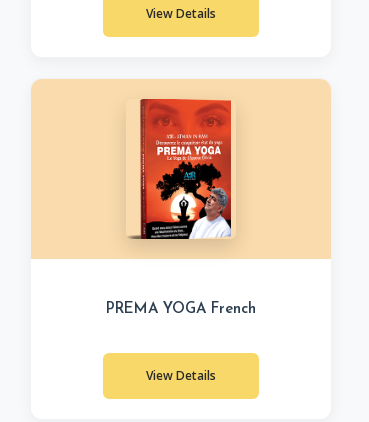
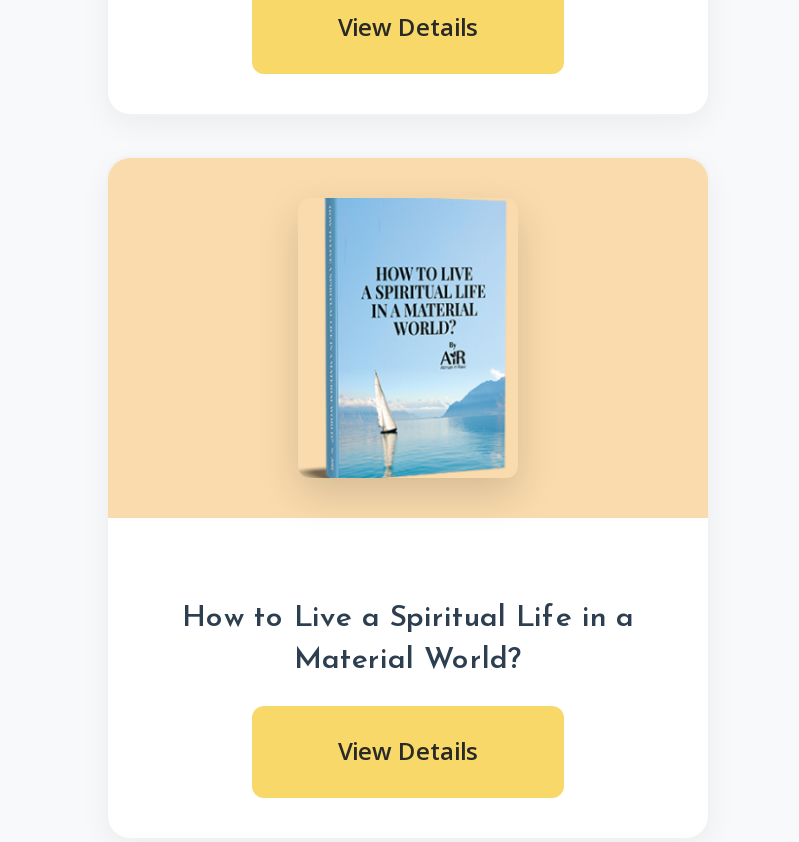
- [image]
+ [image]

- PREMA YOGA French
+ How to Live a Spiritual Life in a
+ Material World?
